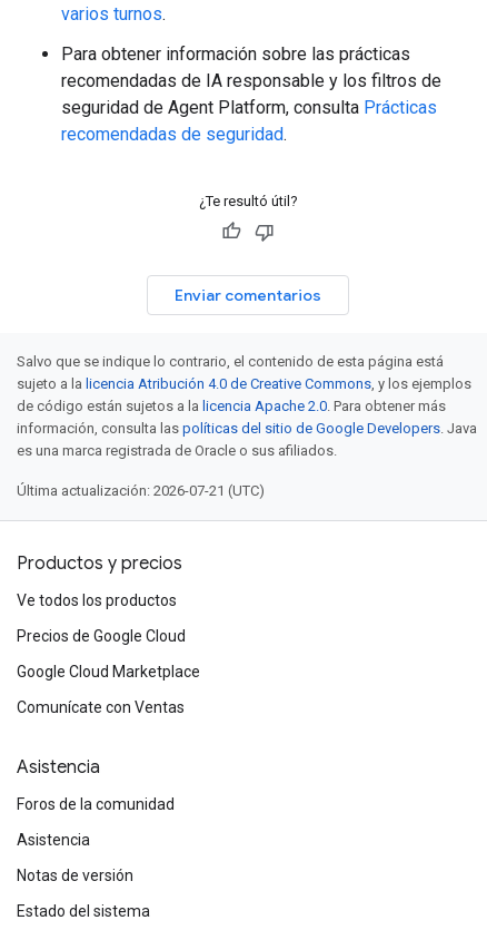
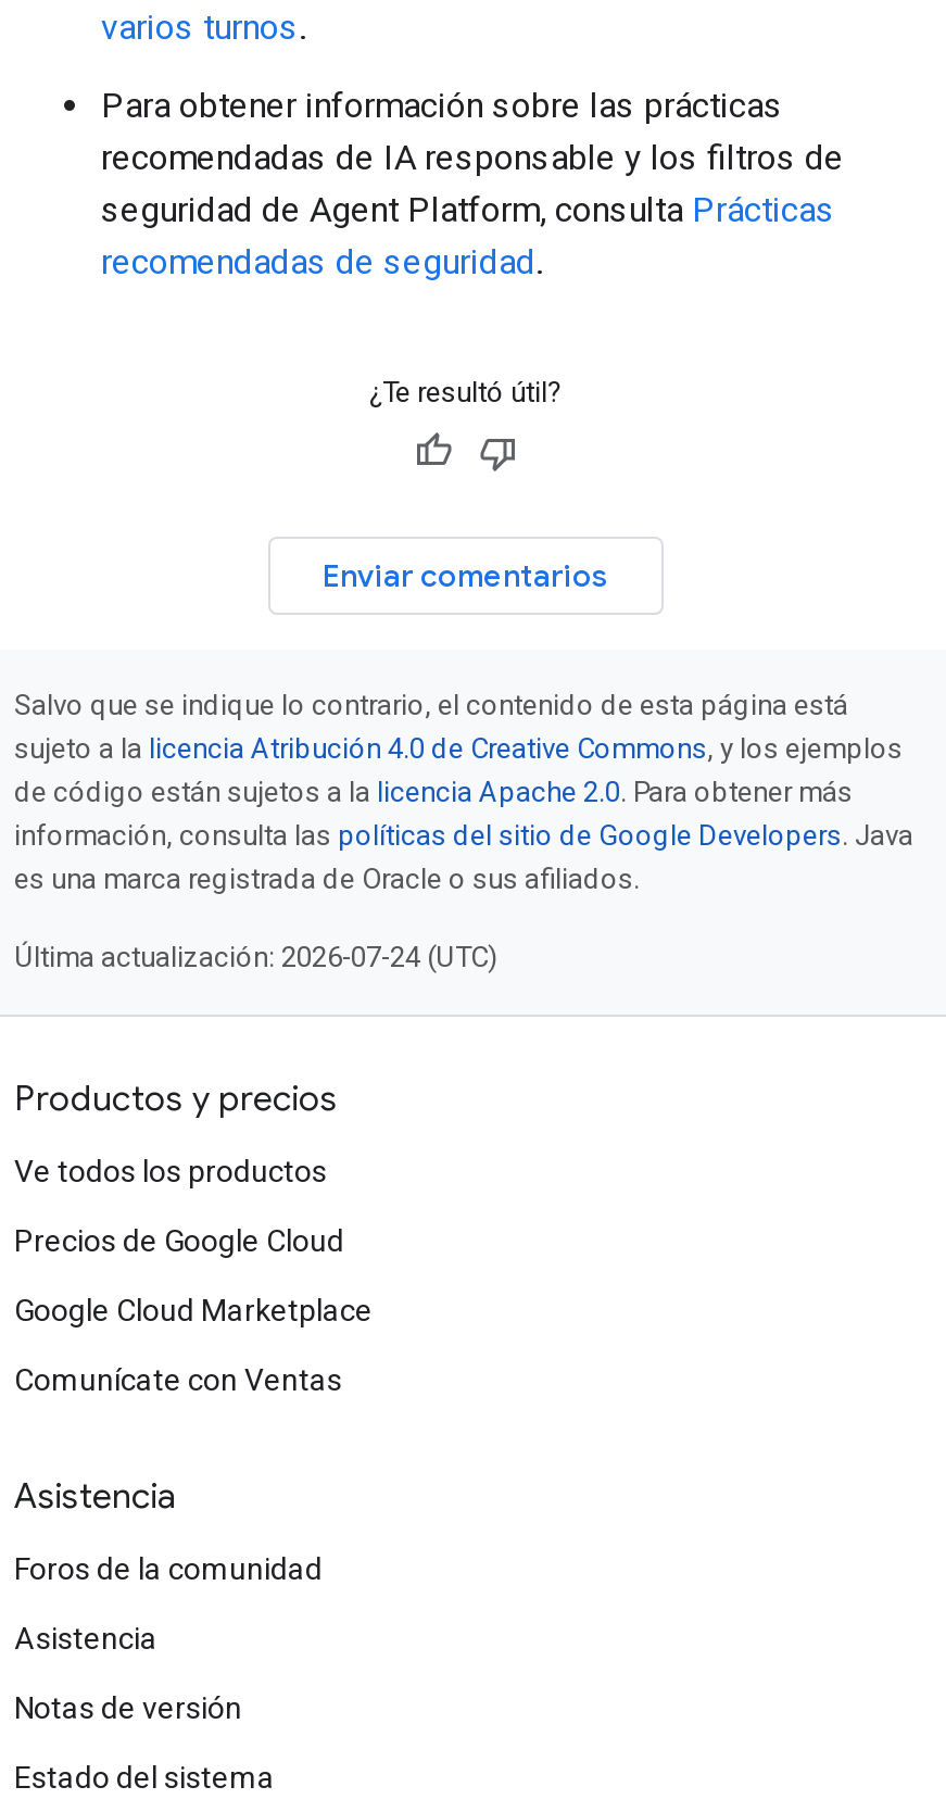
- Última actualización: 2026-07-21 (UTC)
+ Última actualización: 2026-07-24 (UTC)
